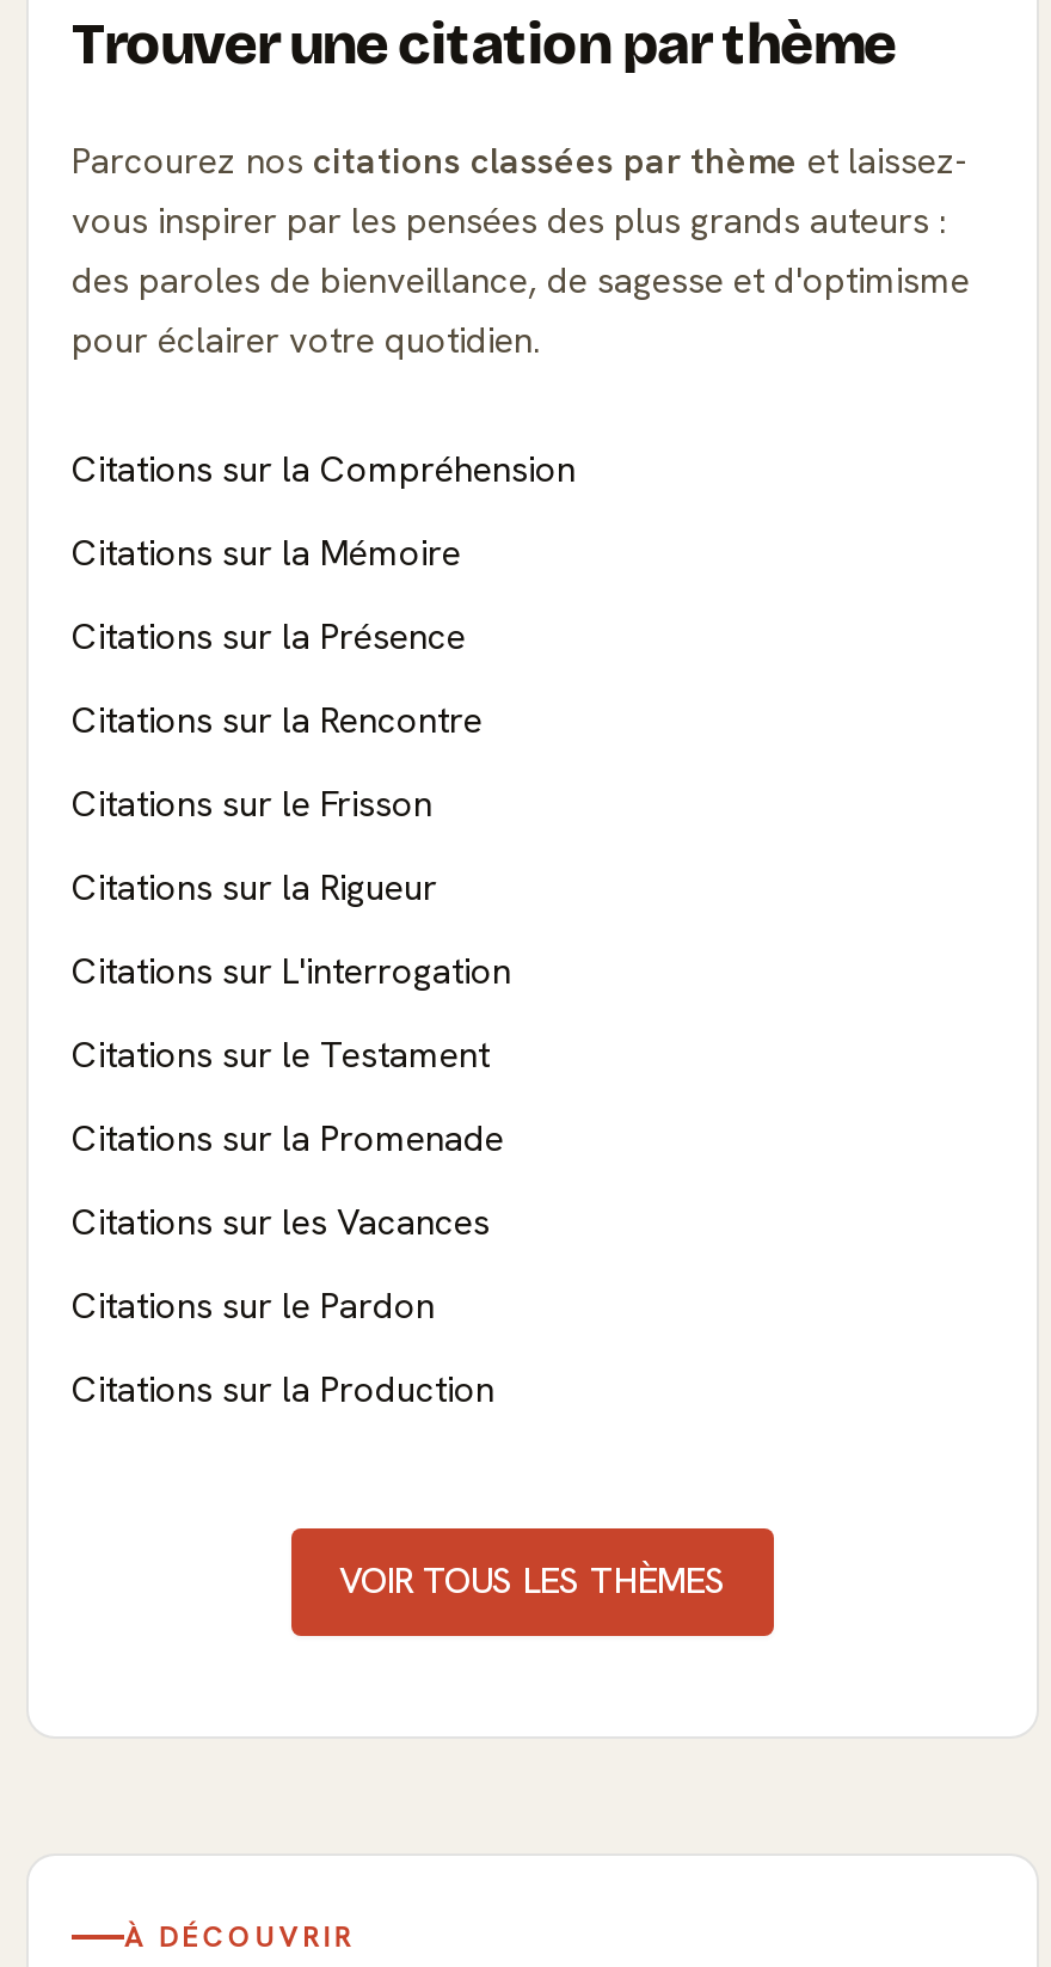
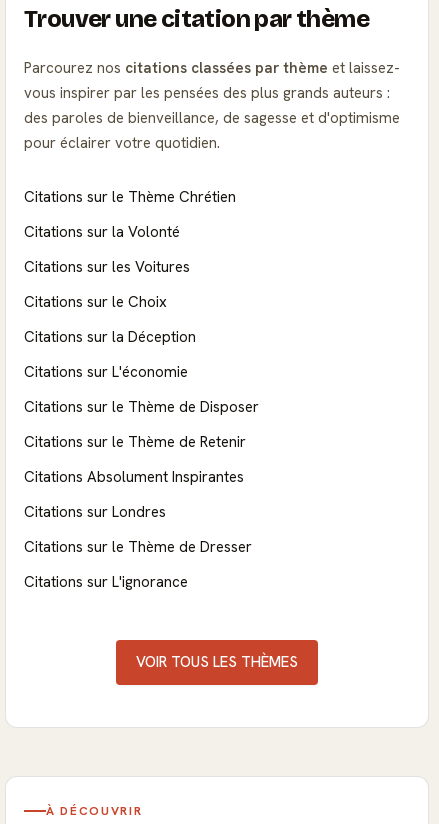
- Citations sur la Compréhension
+ Citations sur le Thème Chrétien

- Citations sur la Mémoire
+ Citations sur la Volonté

- Citations sur la Présence
+ Citations sur les Voitures

- Citations sur la Rencontre
+ Citations sur le Choix

- Citations sur le Frisson
+ Citations sur la Déception

- Citations sur la Rigueur
+ Citations sur L'économie

- Citations sur L'interrogation
+ Citations sur le Thème de Disposer

- Citations sur le Testament
+ Citations sur le Thème de Retenir

- Citations sur la Promenade
+ Citations Absolument Inspirantes

- Citations sur les Vacances
+ Citations sur Londres

- Citations sur le Pardon
+ Citations sur le Thème de Dresser

- Citations sur la Production
+ Citations sur L'ignorance
